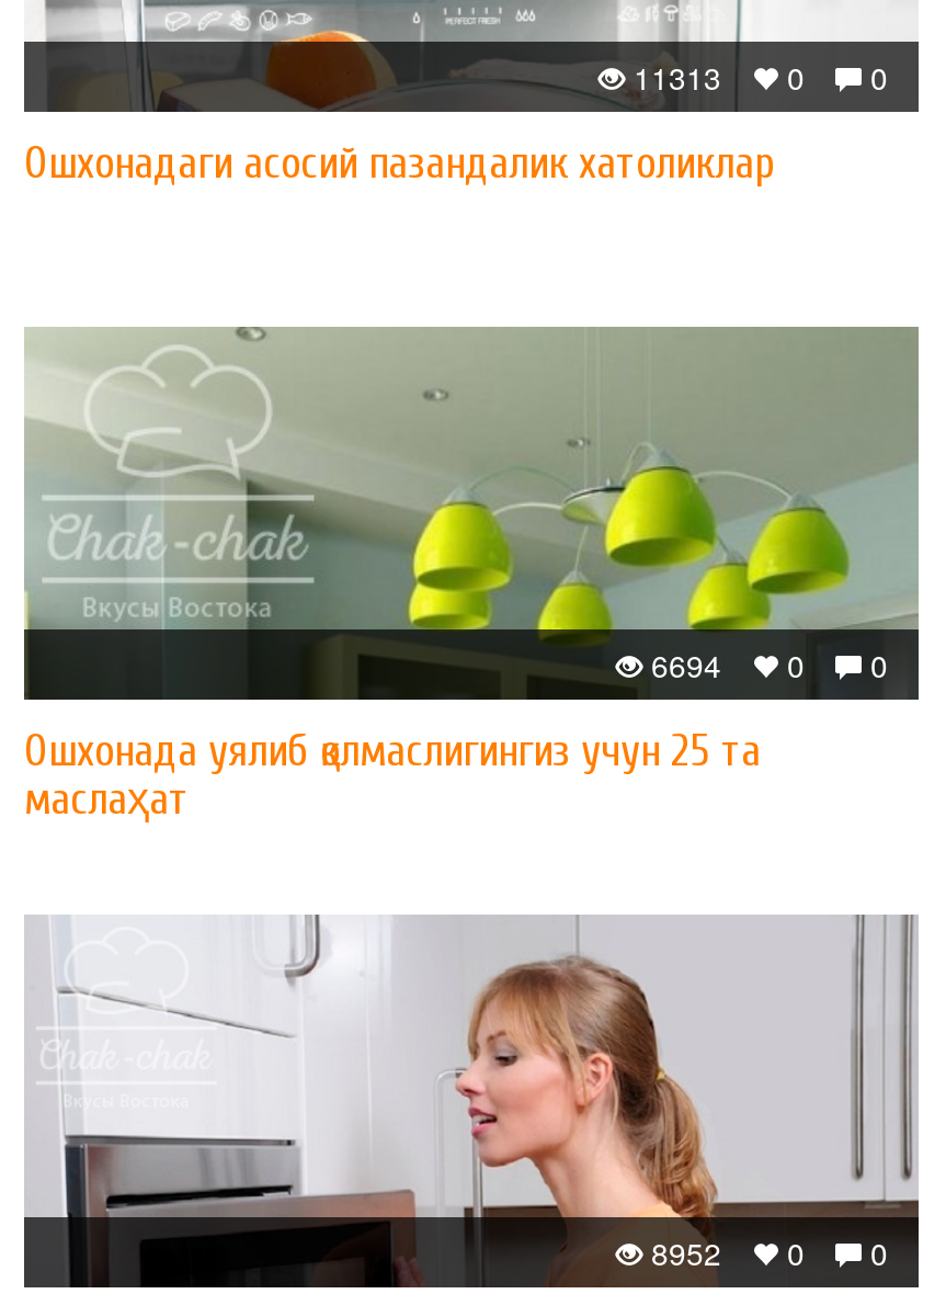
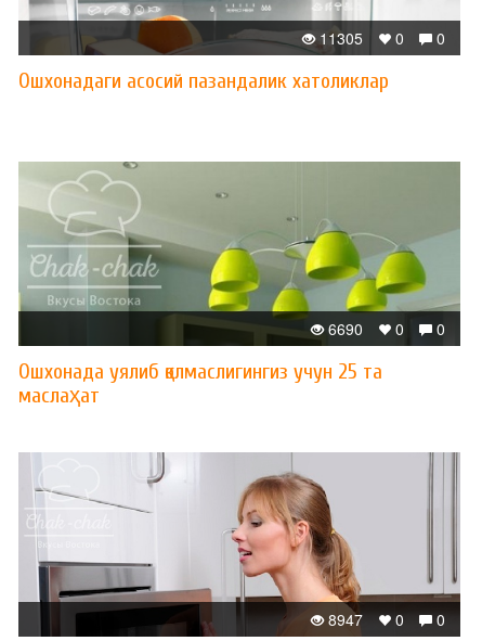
- 11313 0 0
+ 11305 0 0

- 6694 0 0
+ 6690 0 0

- 8952 0 0
+ 8947 0 0
